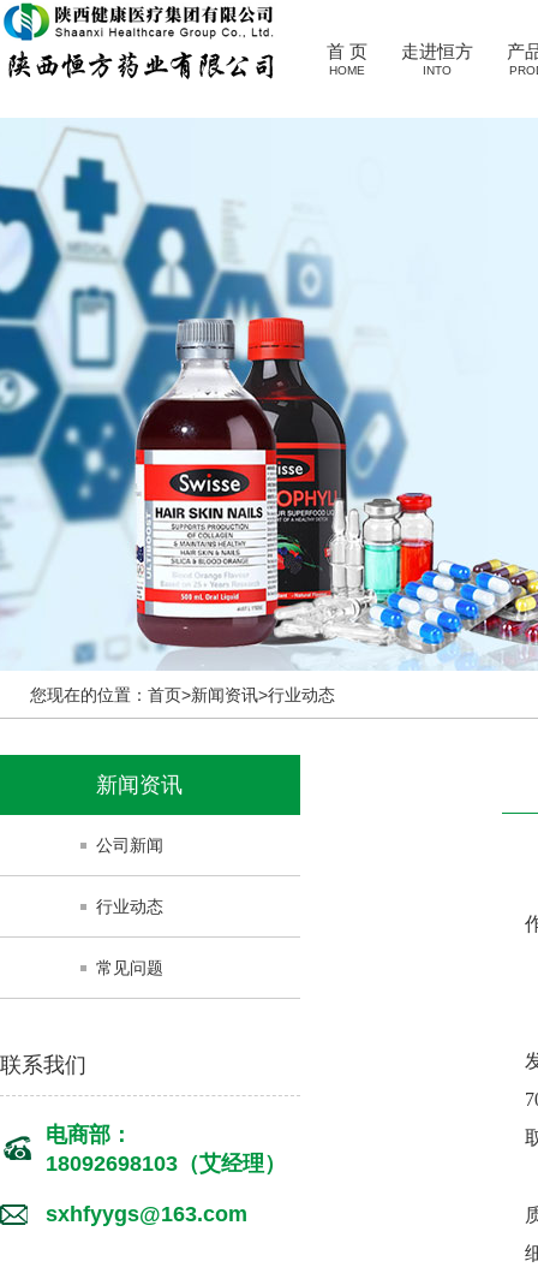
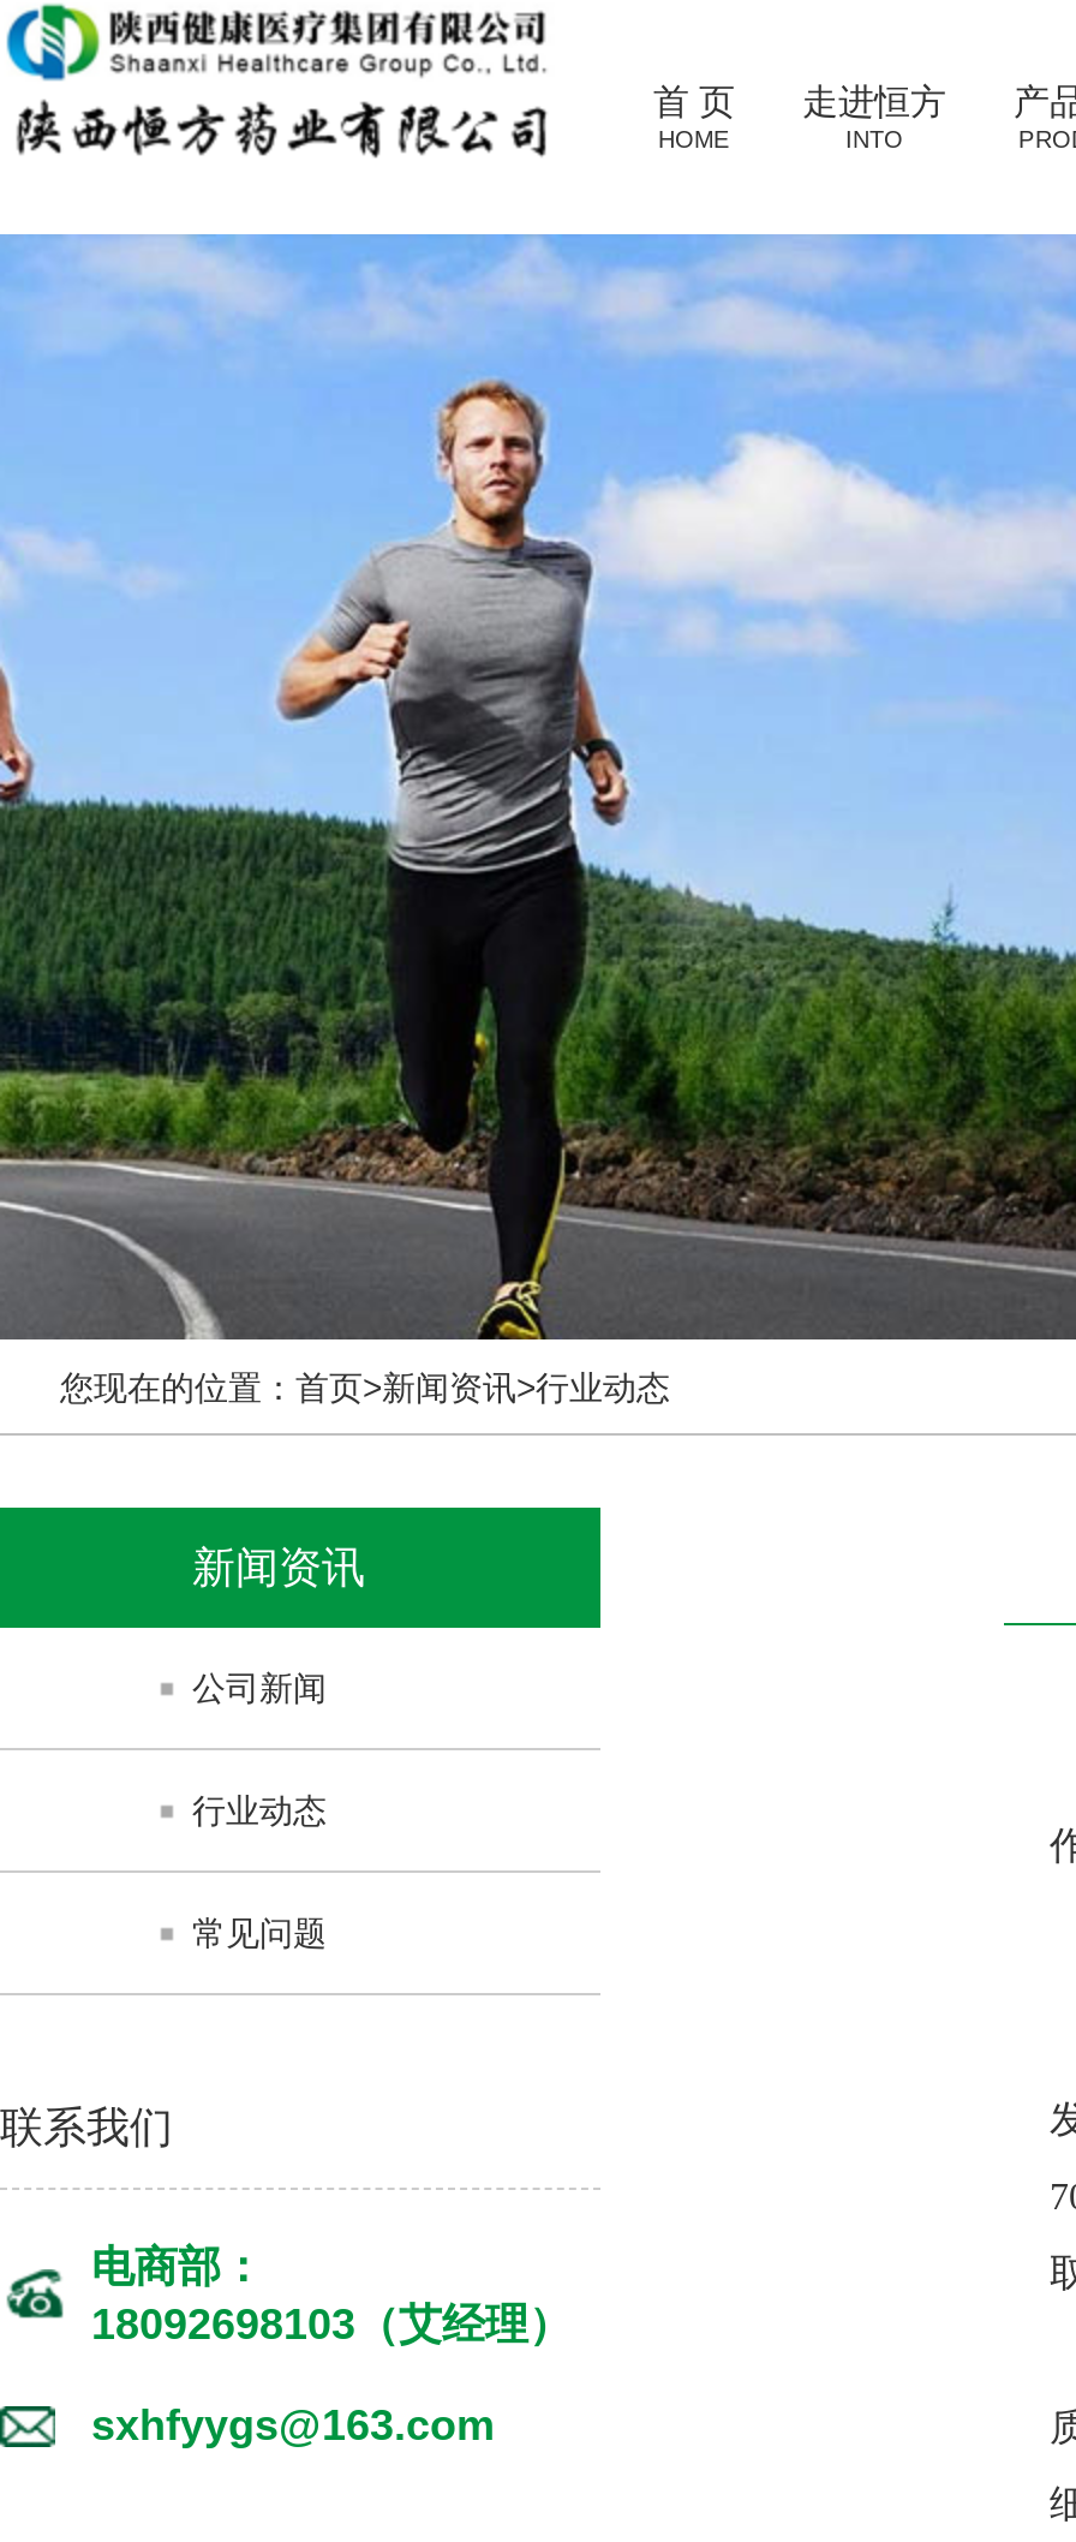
- [image]
+ [image]
